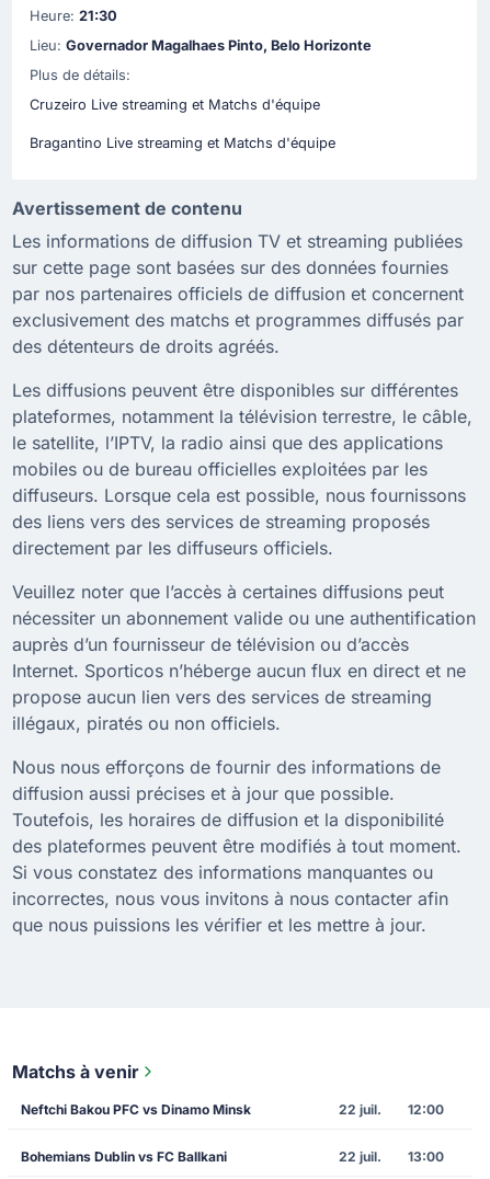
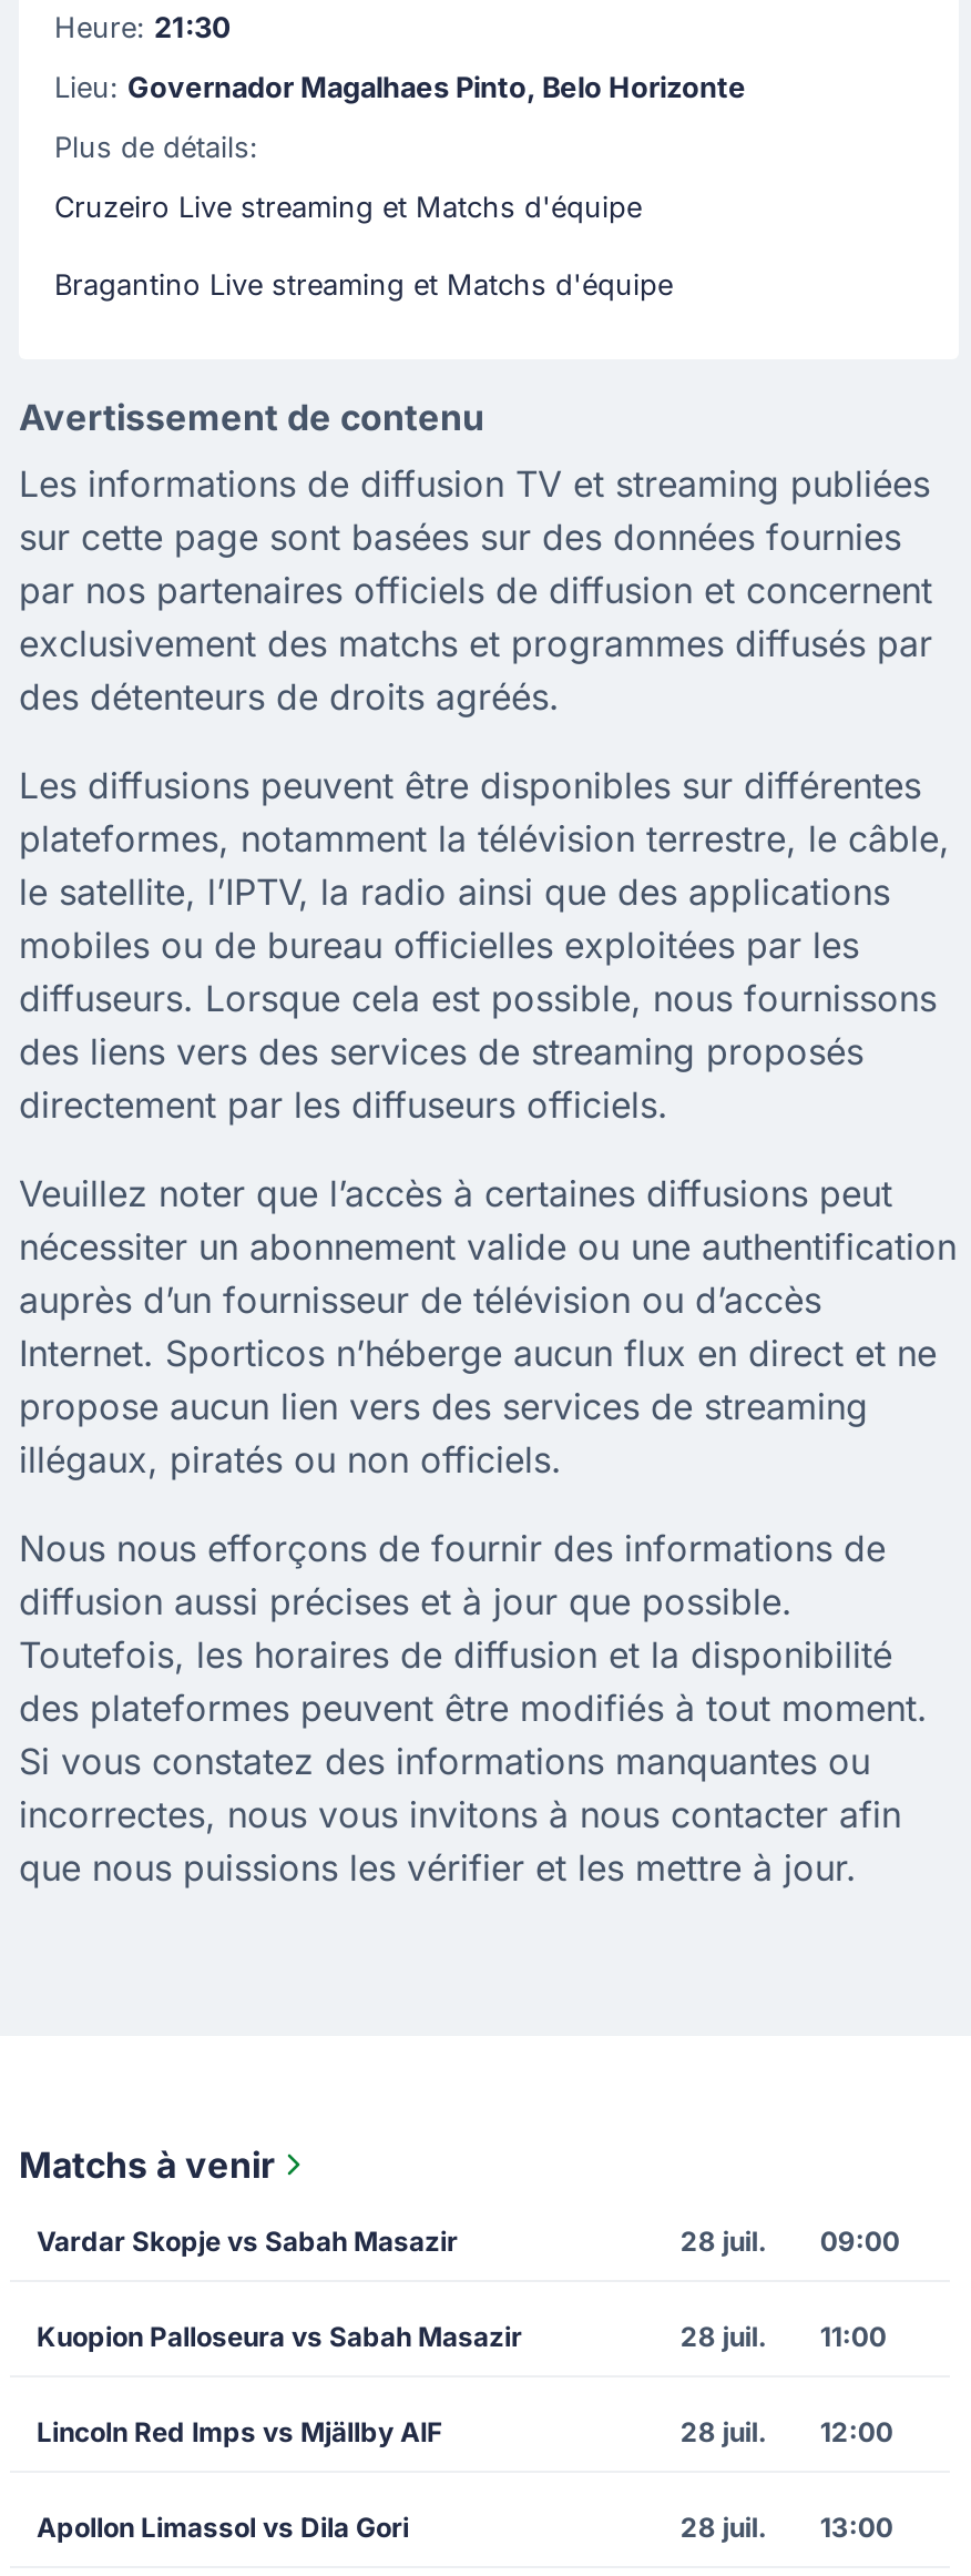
- Neftchi Bakou PFC vs Dinamo Minsk
- 22 juil.
+ Vardar Skopje vs Sabah Masazir
+ 28 juil.
+ 09:00
+ Kuopion Palloseura vs Sabah Masazir
+ 28 juil.
+ 11:00
+ Lincoln Red Imps vs Mjällby AIF
+ 28 juil.

- Bohemians Dublin vs FC Ballkani
+ Apollon Limassol vs Dila Gori

- 22 juil. 13:00
+ 28 juil. 13:00
